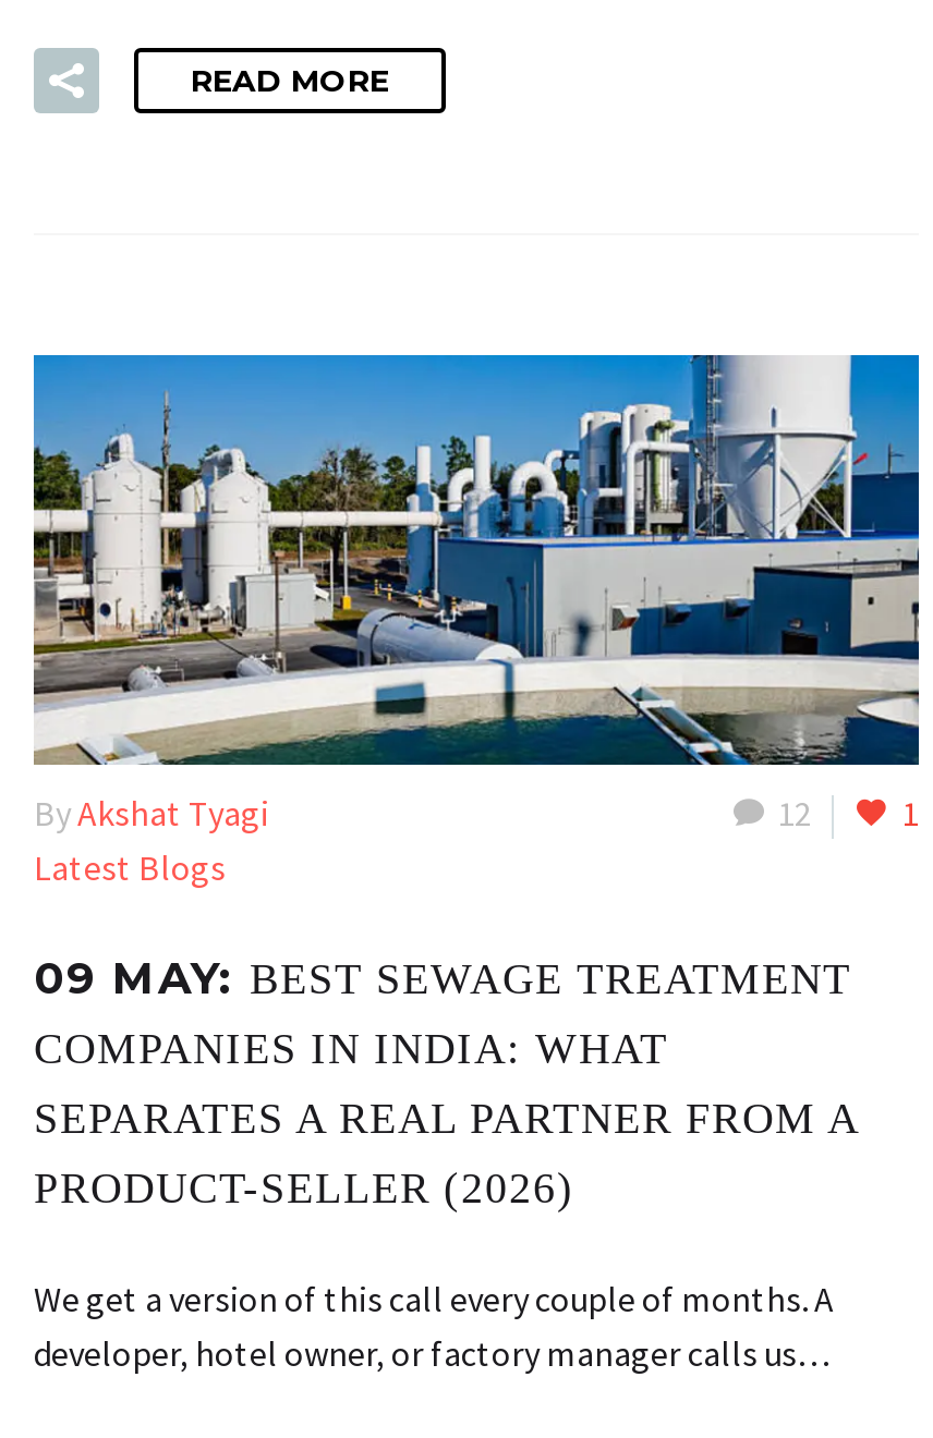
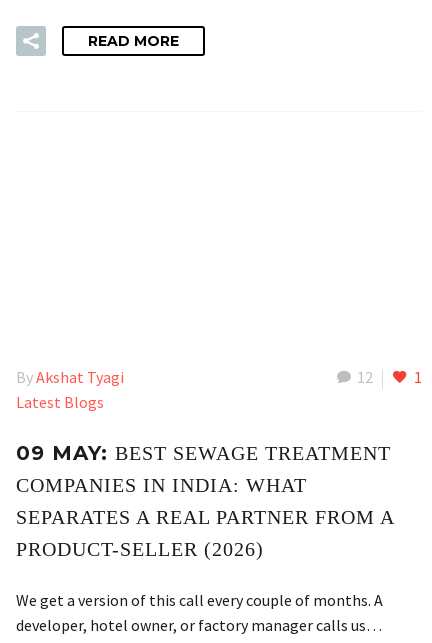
- [image]
